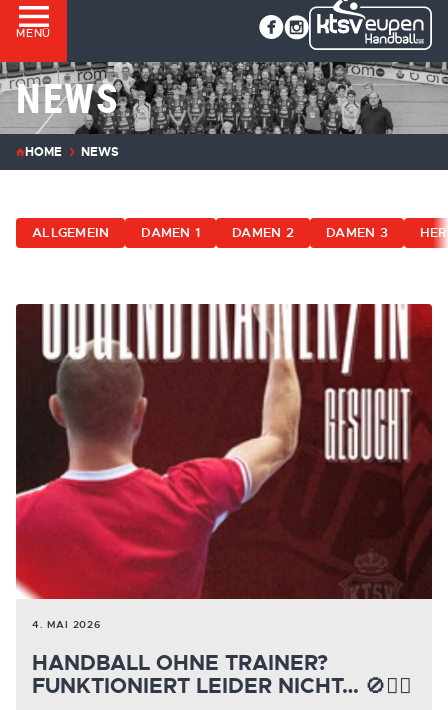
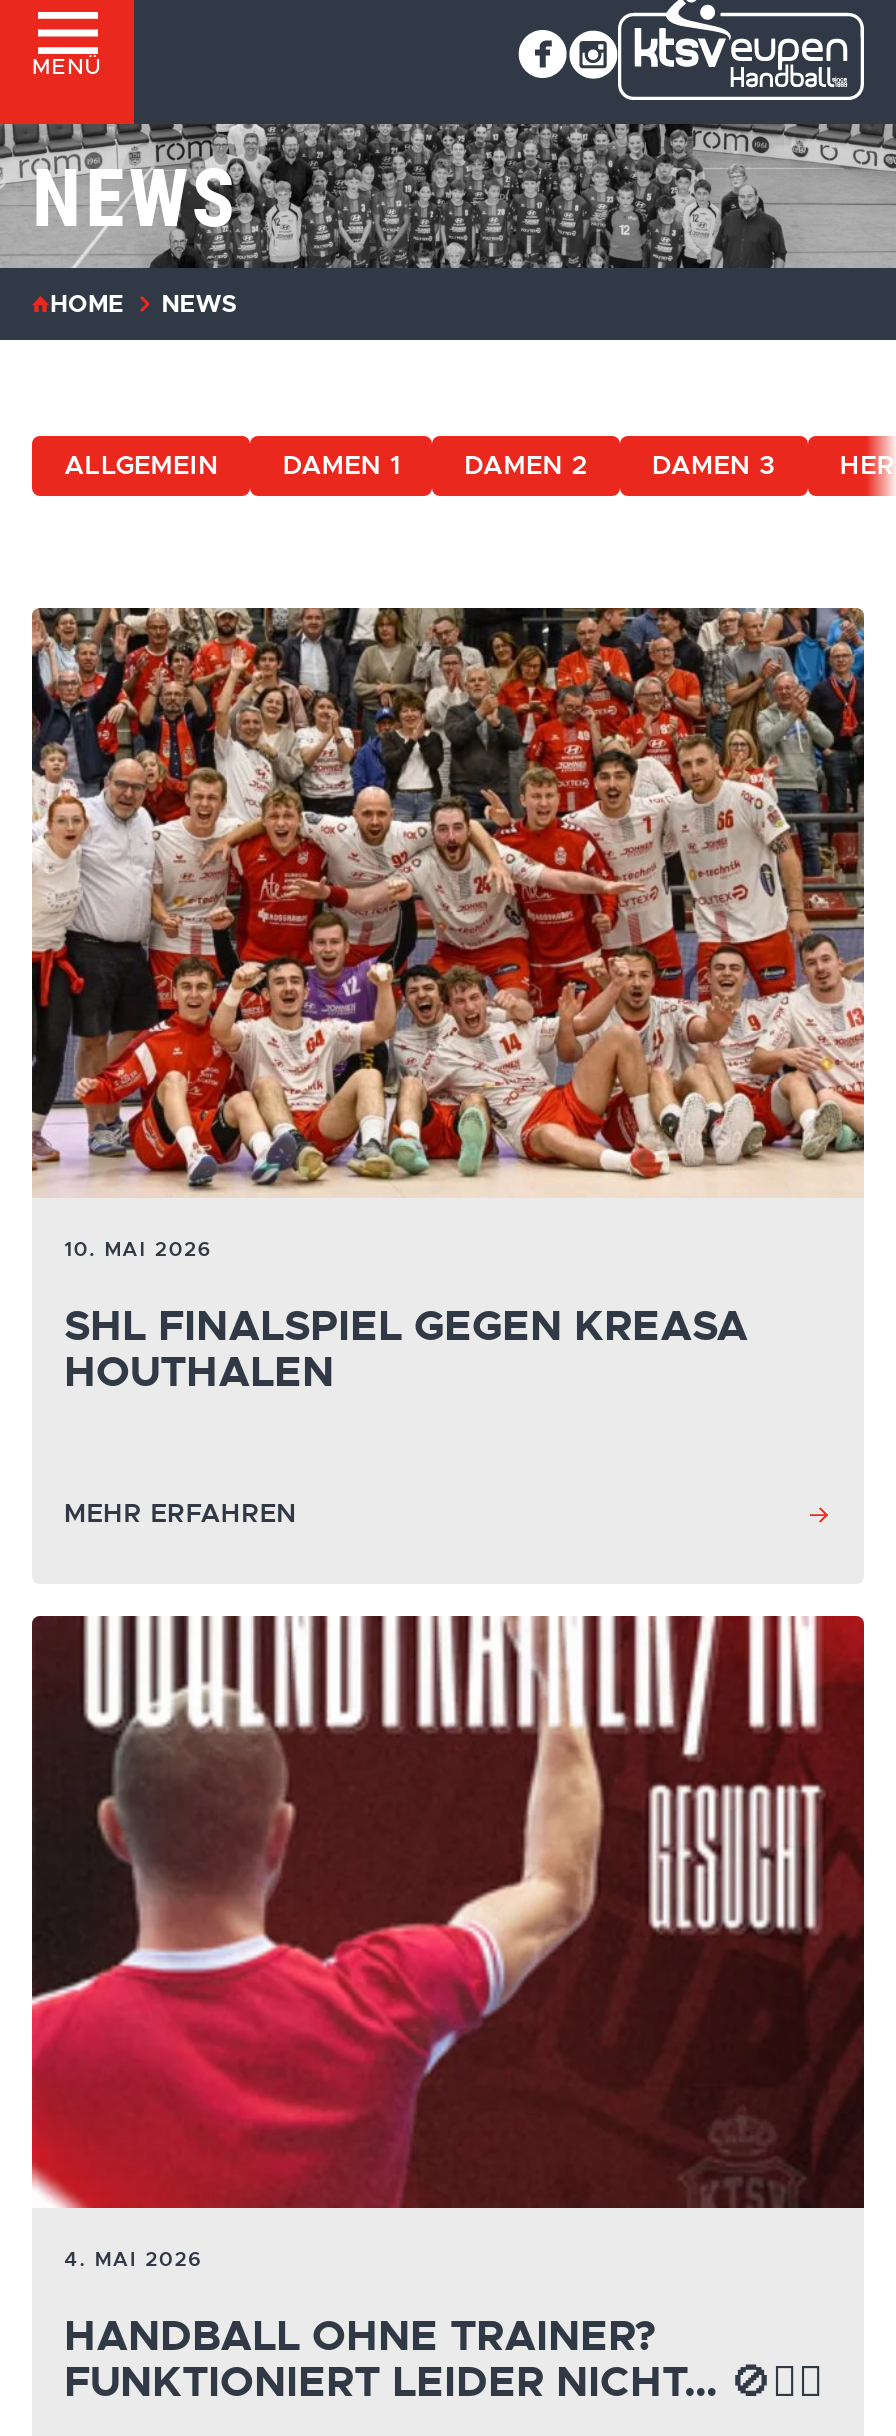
+ [image]
+ 10. MAI 2026
+ SHL FINALSPIEL GEGEN KREASA
+ HOUTHALEN
+ MEHR ERFAHREN
